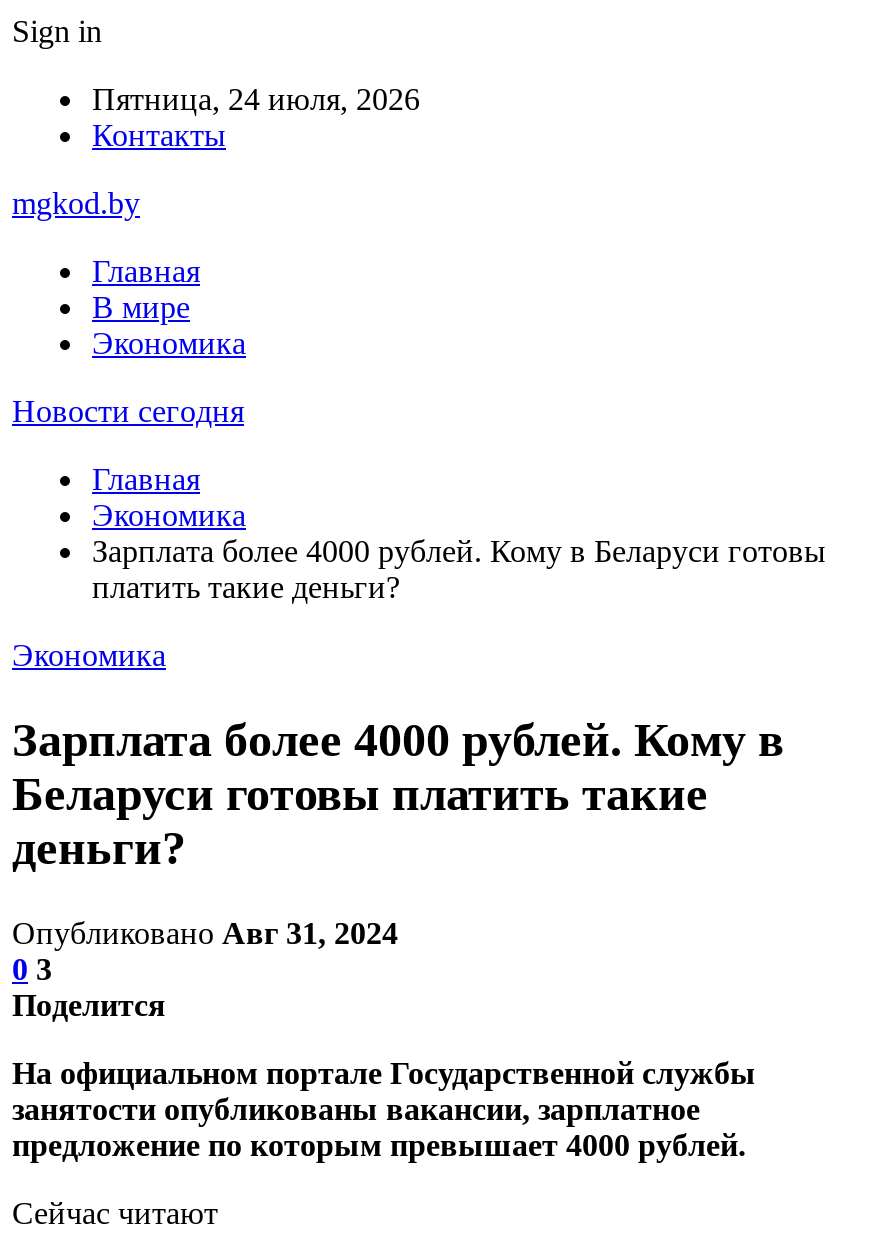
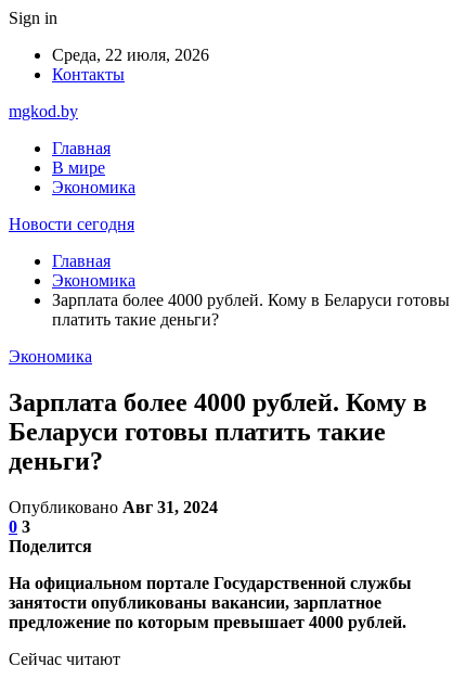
- Пятница, 24 июля, 2026
+ Среда, 22 июля, 2026
